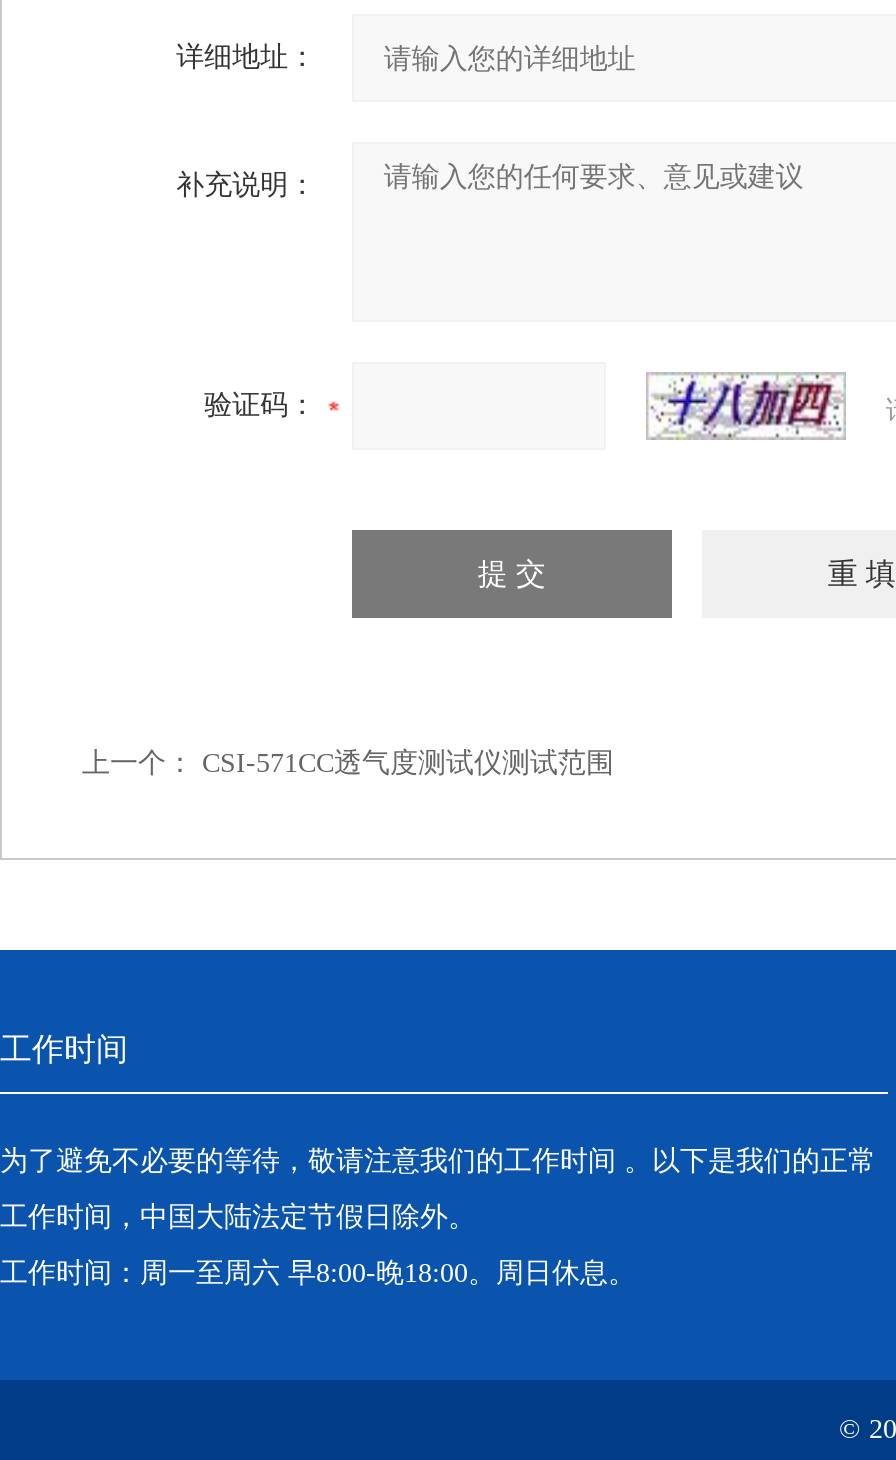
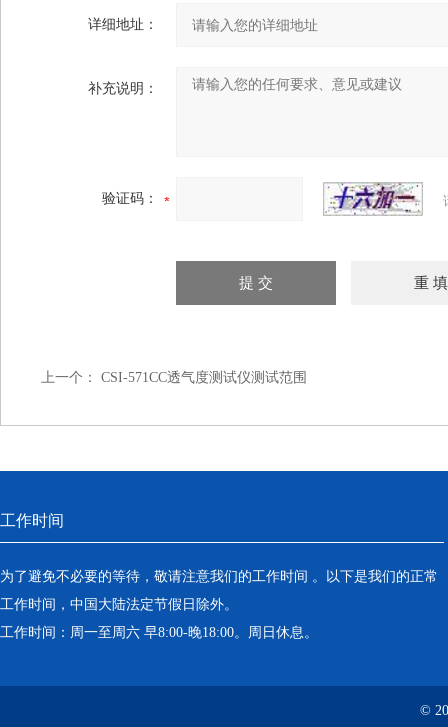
- [image]
+ [image]
